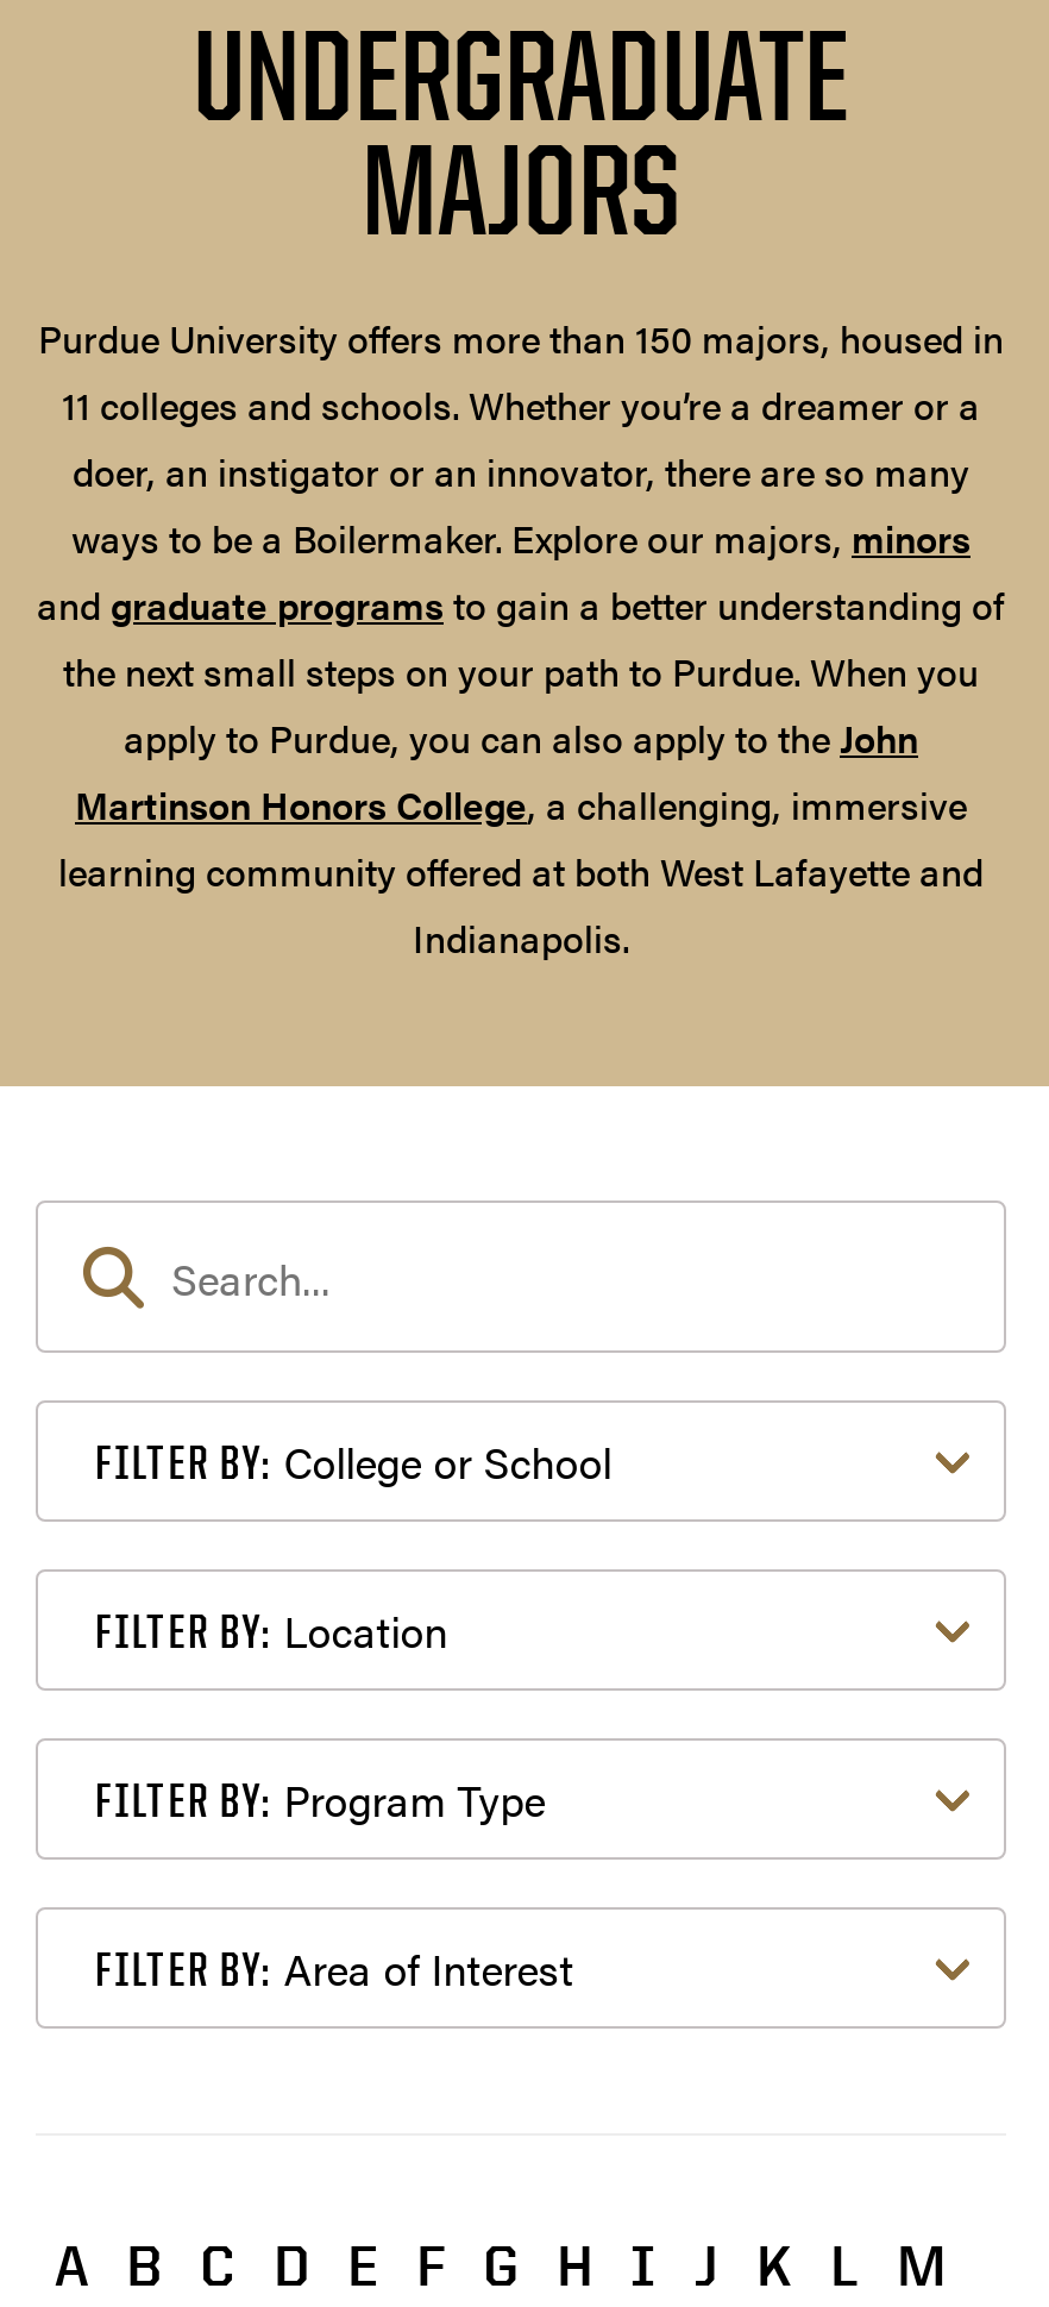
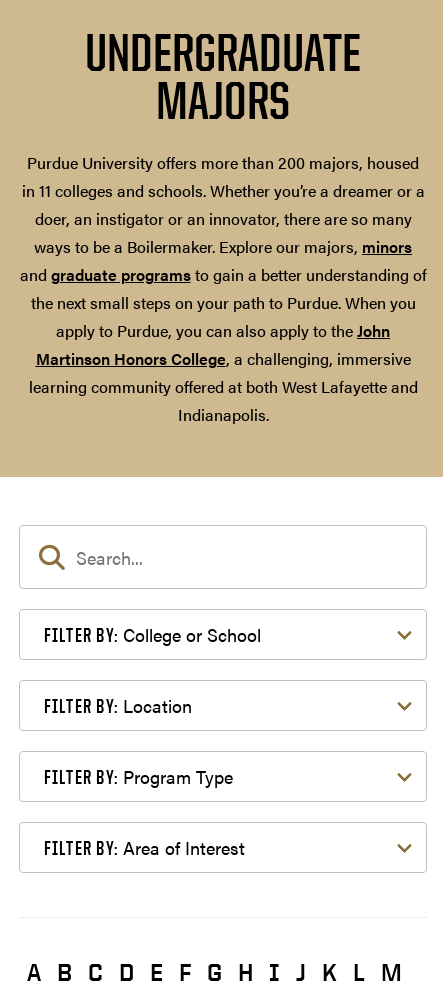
- Purdue University offers more than 150 majors, housed in
- 11 colleges and schools. Whether you’re a dreamer or a
+ Purdue University offers more than 200 majors, housed
+ in 11 colleges and schools. Whether you’re a dreamer or a
